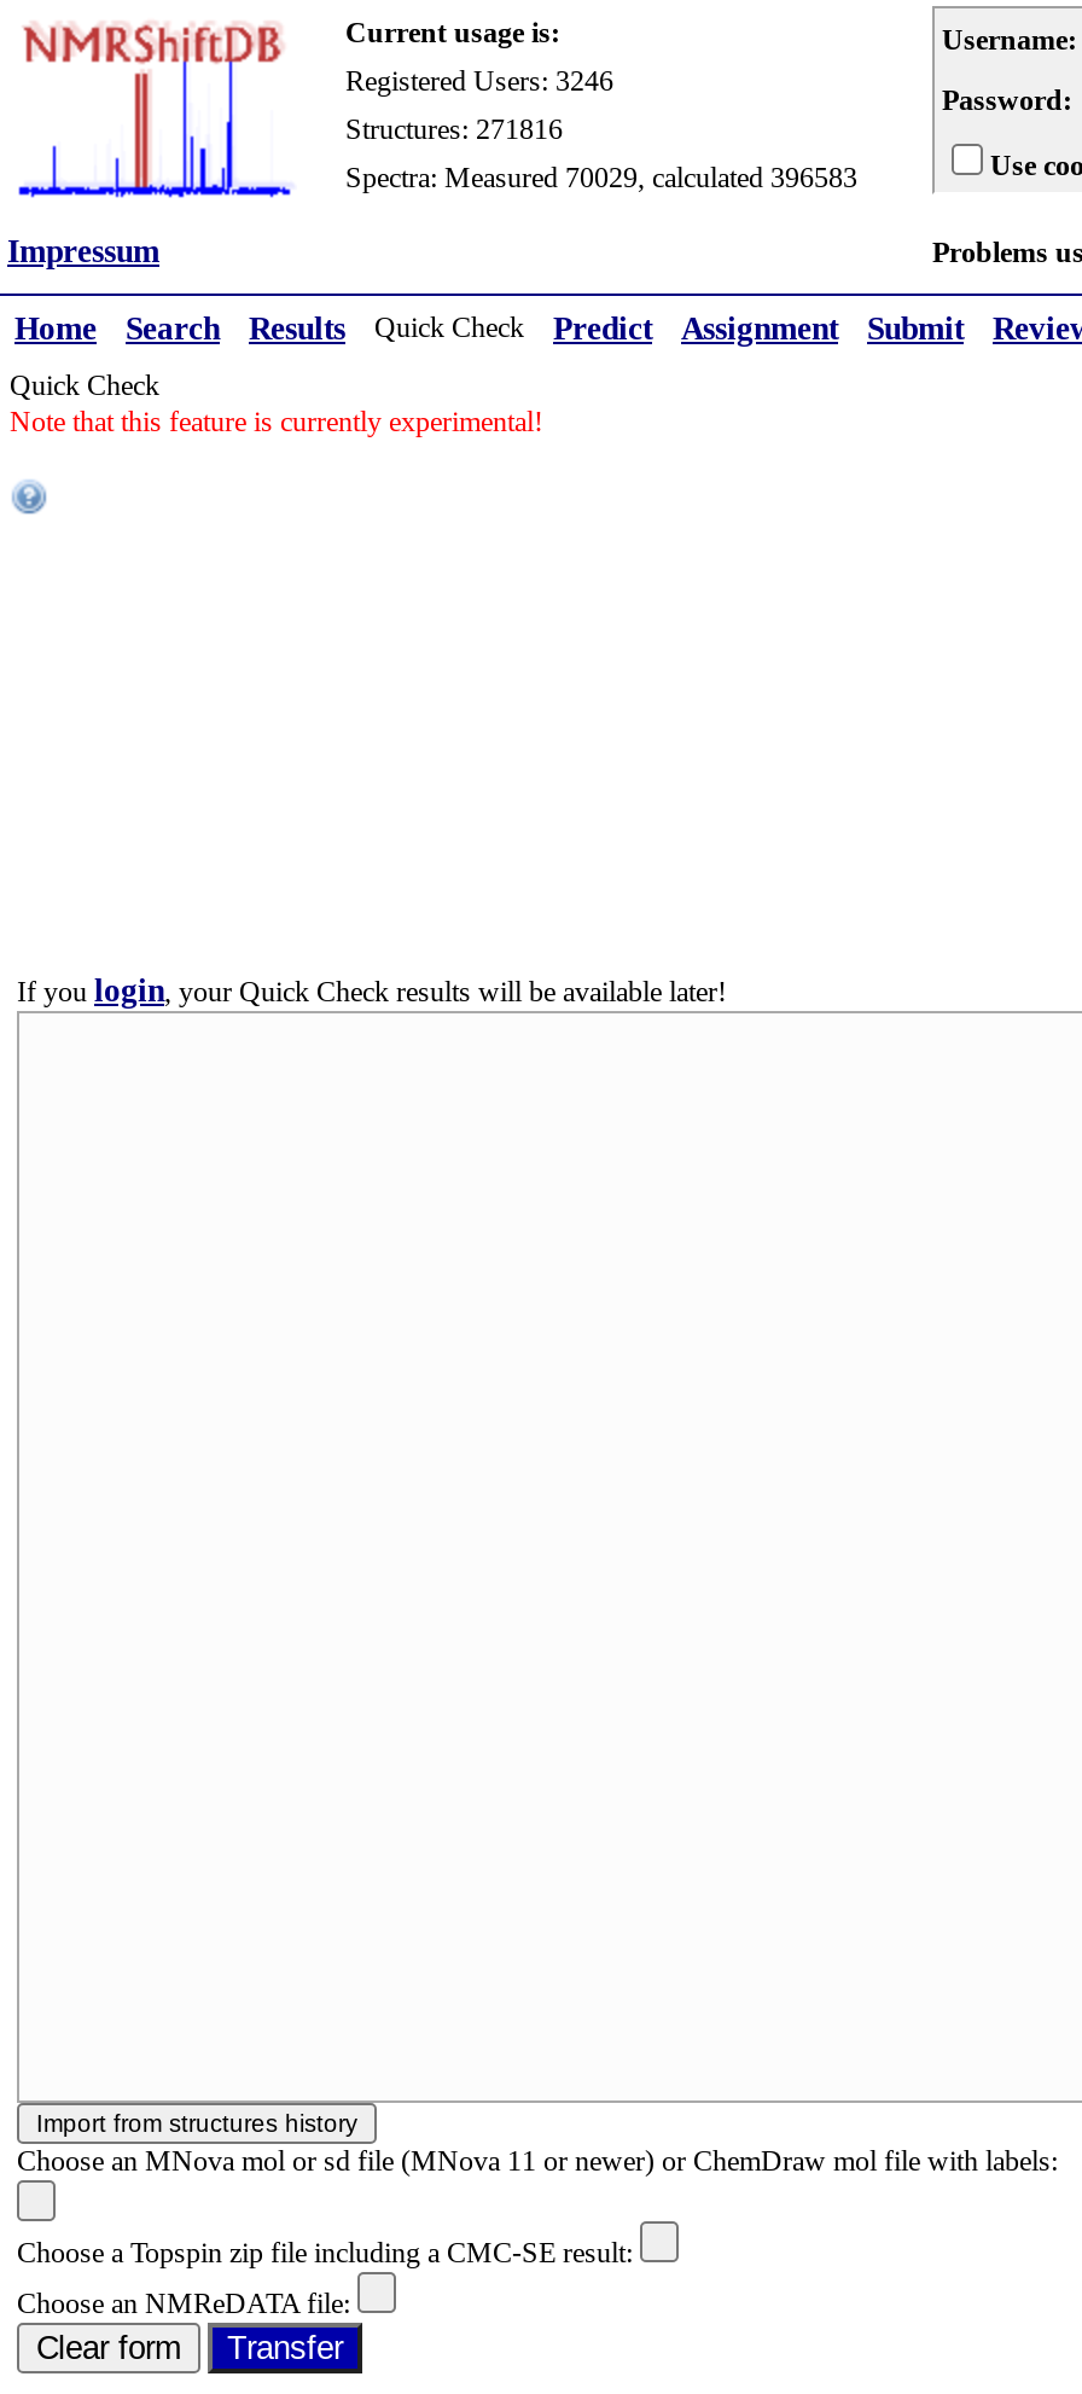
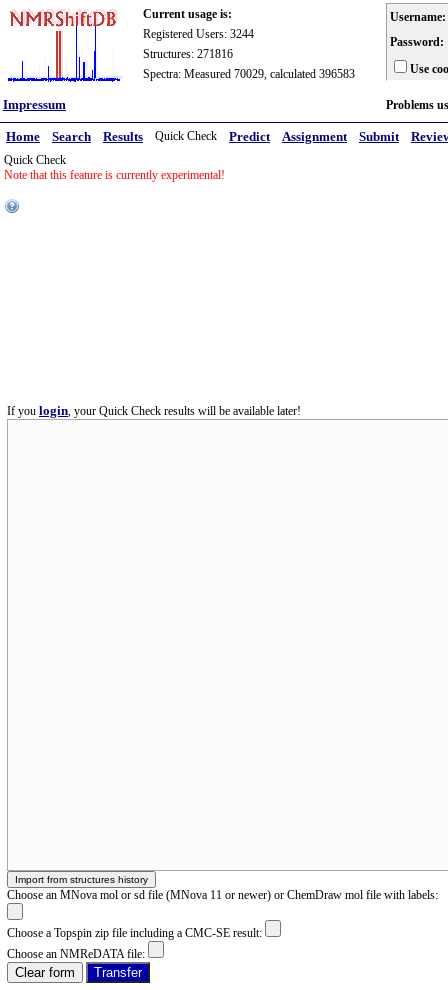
- Registered Users: 3246
+ Registered Users: 3244
